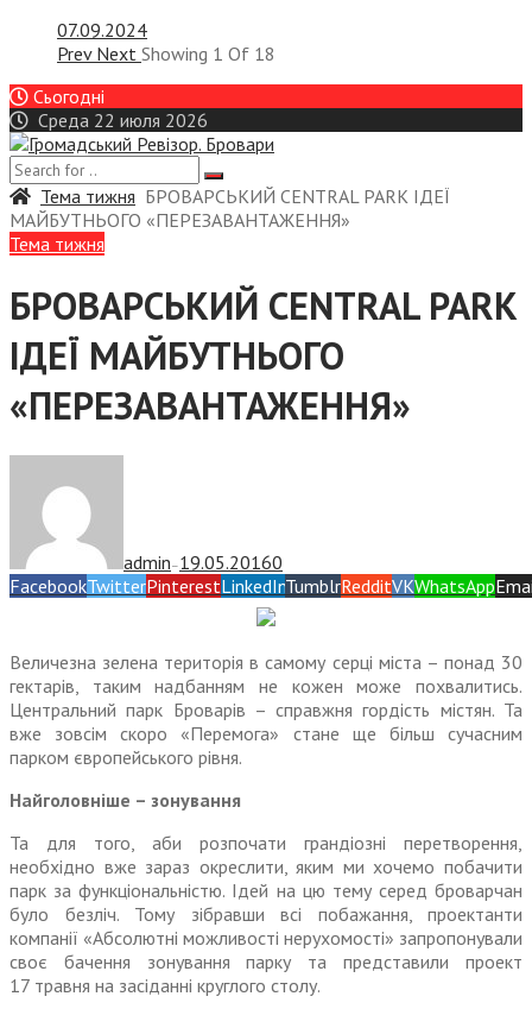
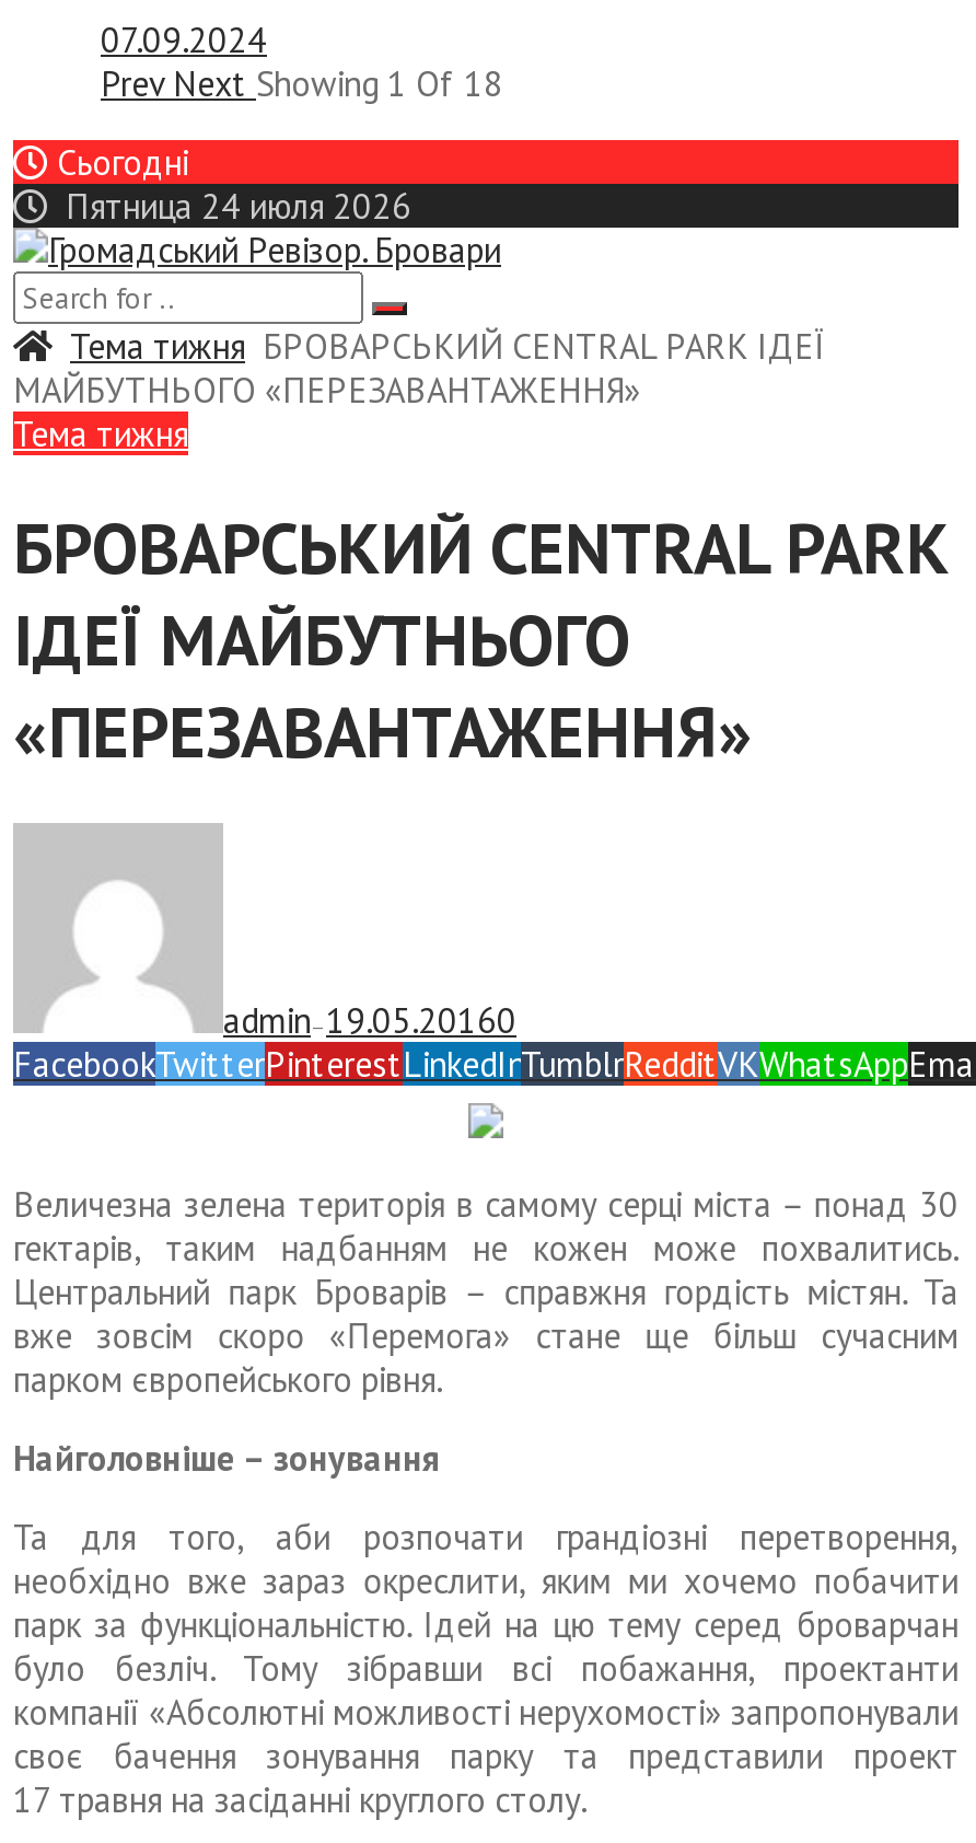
- Среда 22 июля 2026
+ Пятница 24 июля 2026
